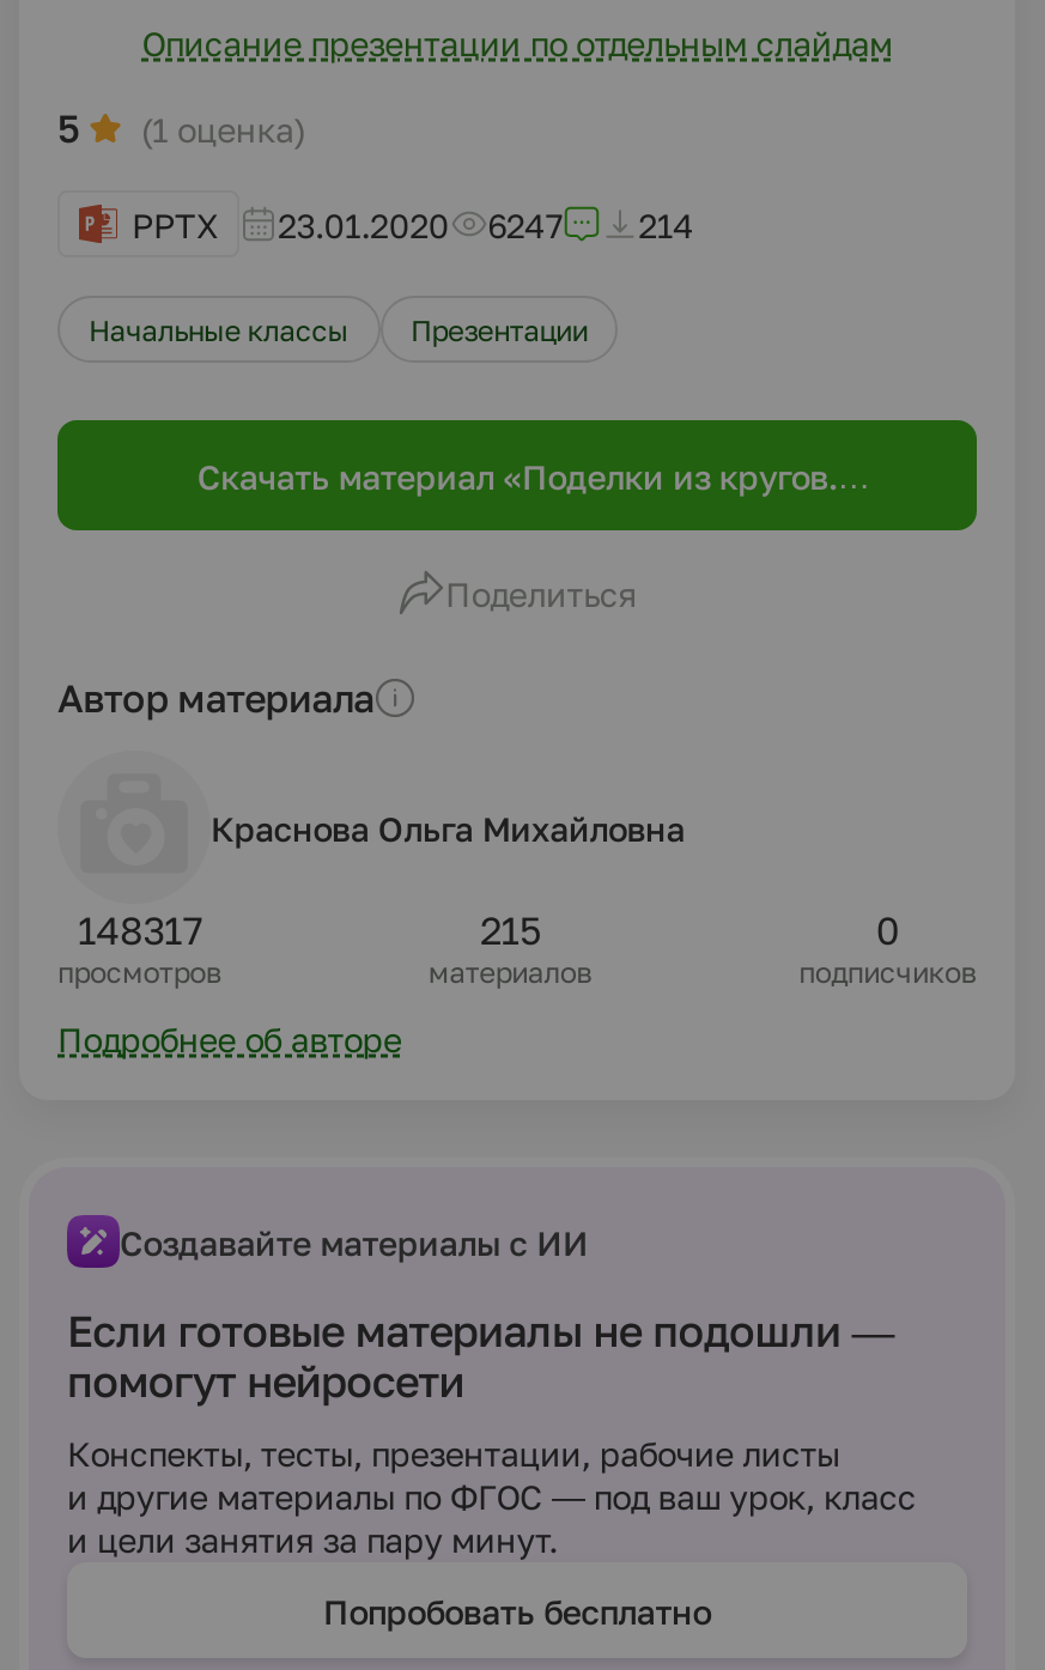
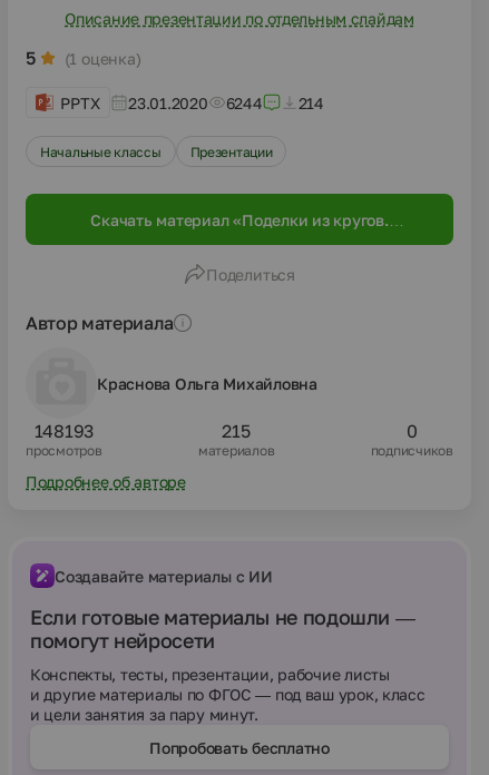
- PPTX 23.01.2020 6247 214
+ PPTX 23.01.2020 6244 214

- 148317
+ 148193
